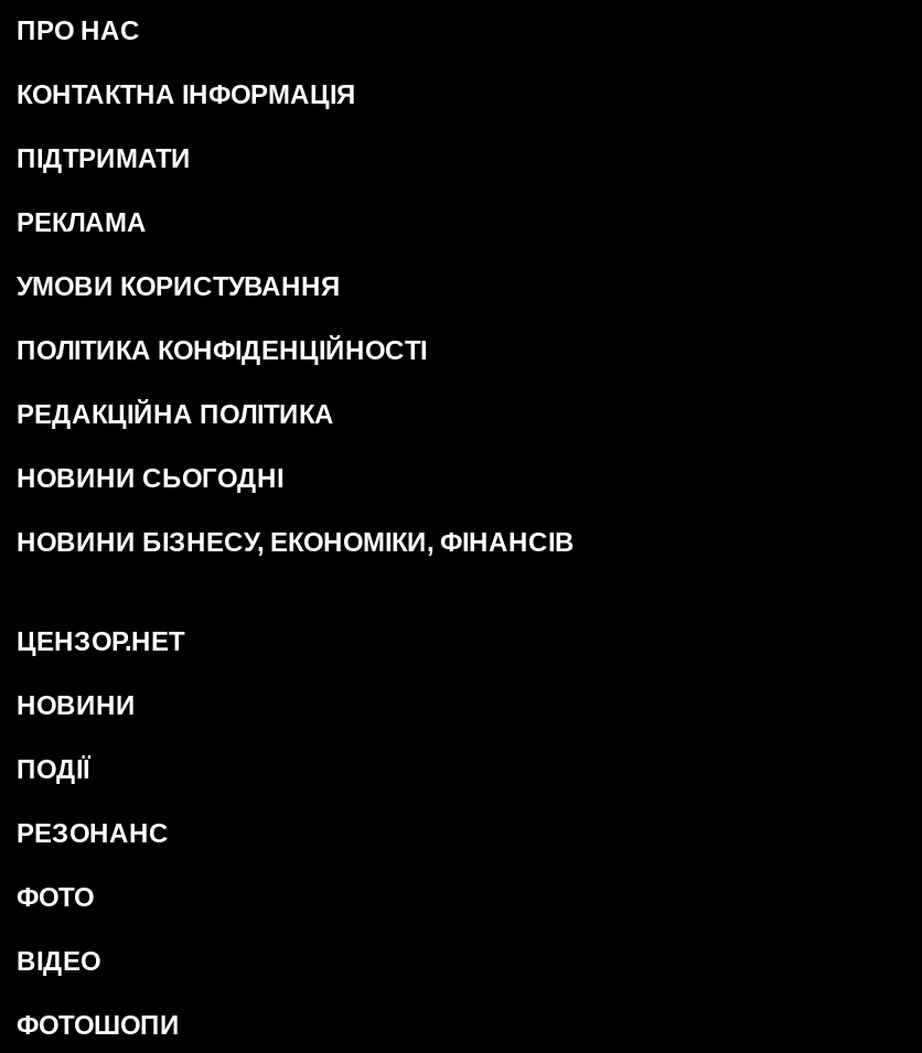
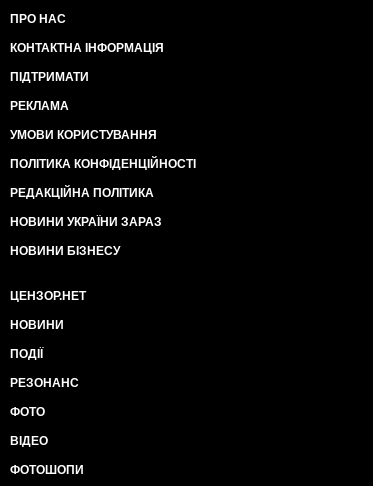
- НОВИНИ СЬОГОДНІ
+ НОВИНИ УКРАЇНИ ЗАРАЗ

- НОВИНИ БІЗНЕСУ, ЕКОНОМІКИ, ФІНАНСІВ
+ НОВИНИ БІЗНЕСУ
